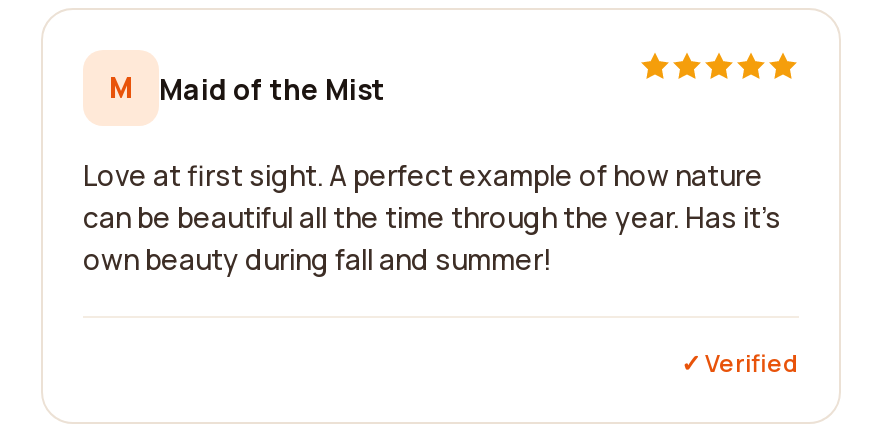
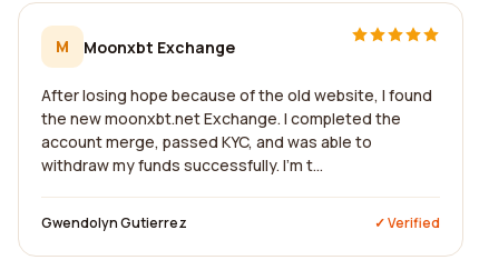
- Maid of the Mist
- Love at first sight. A perfect example of how nature
- can be beautiful all the time through the year. Has it's
- own beauty during fall and summer!
+ Moonxbt Exchange
+ After losing hope because of the old website, I found
+ the new moonxbt.net Exchange. I completed the
+ account merge, passed KYC, and was able to
+ withdraw my funds successfully. I'm t...
+ Gwendolyn Gutierrez
